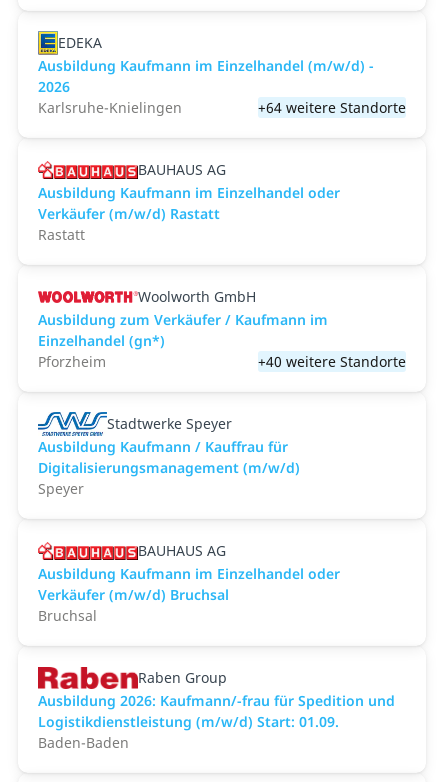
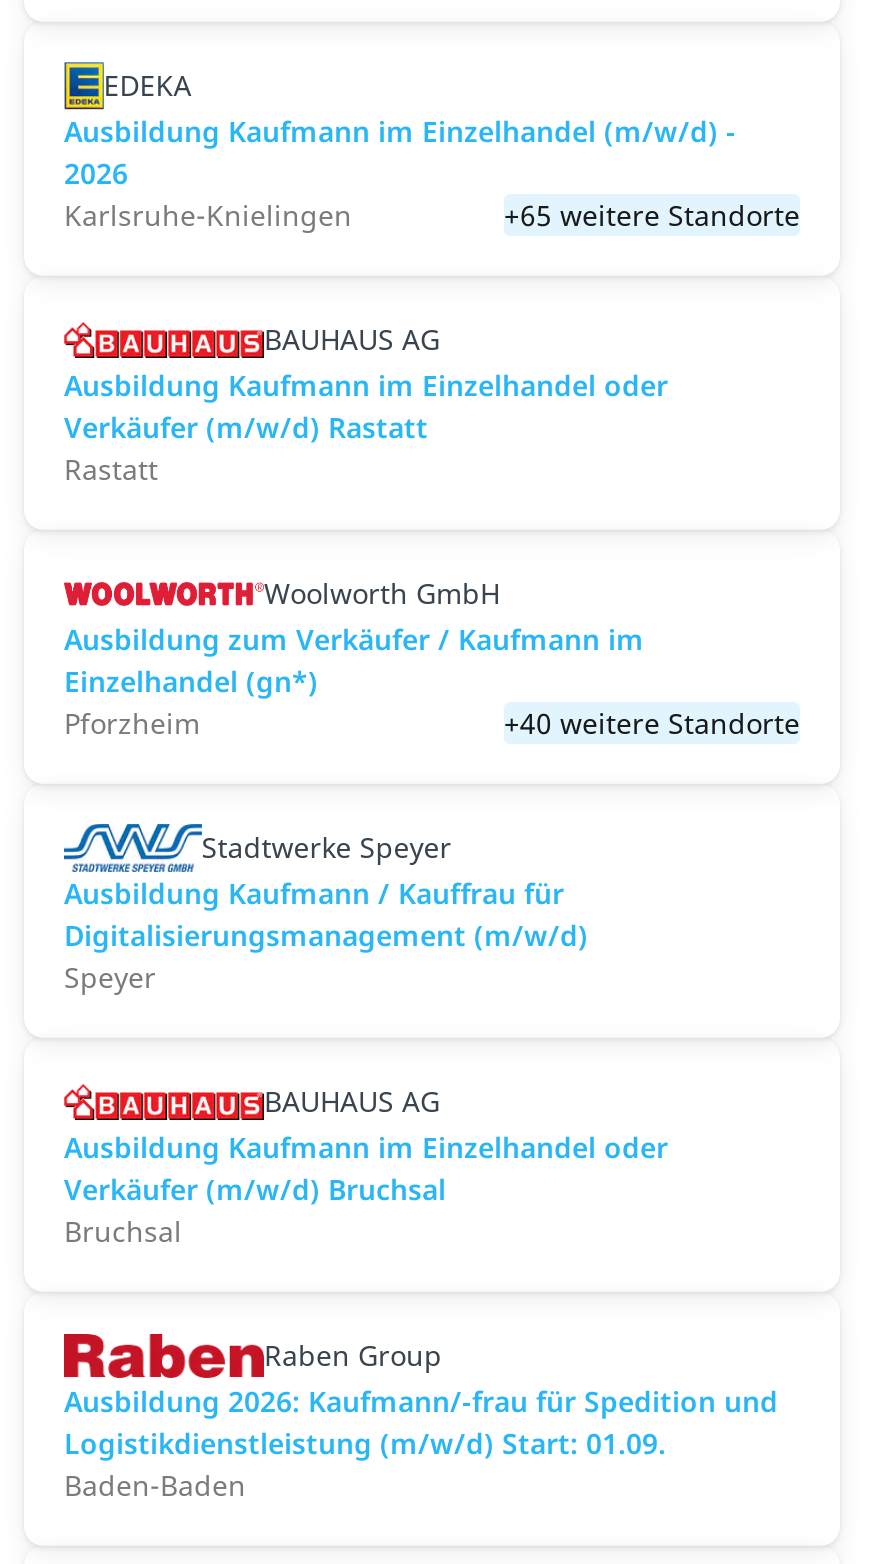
- +64 weitere Standorte
+ +65 weitere Standorte
